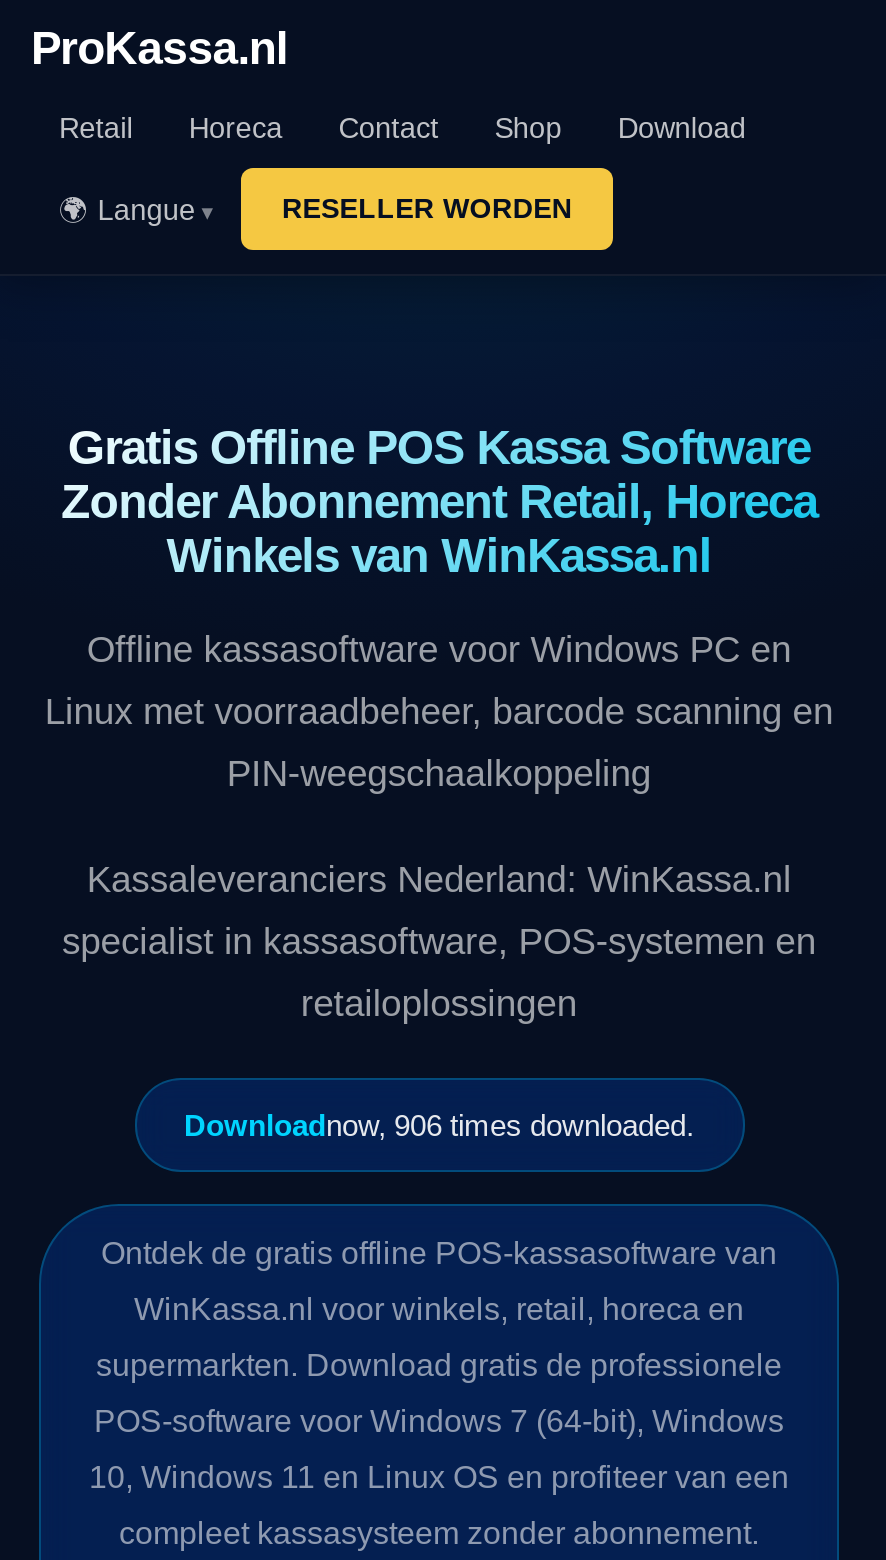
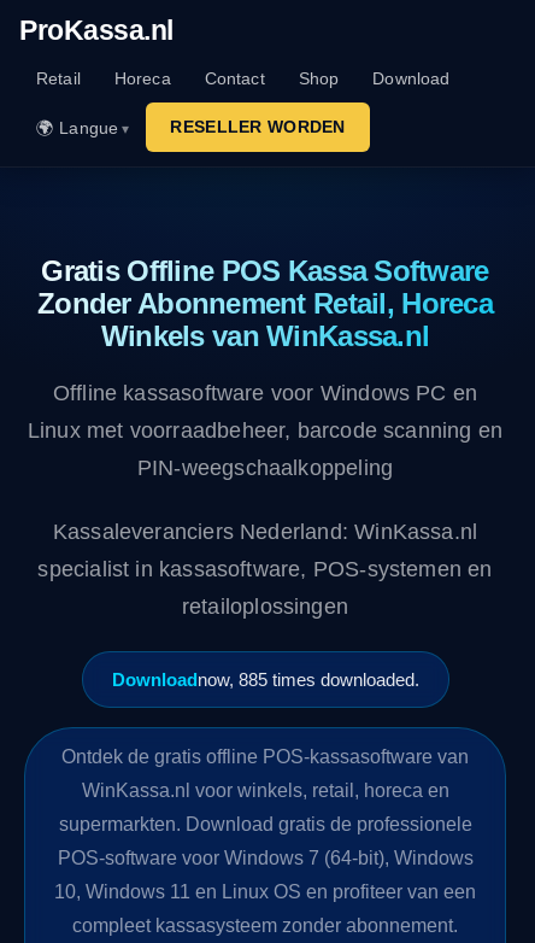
- Downloadnow, 906 times downloaded.
+ Downloadnow, 885 times downloaded.
